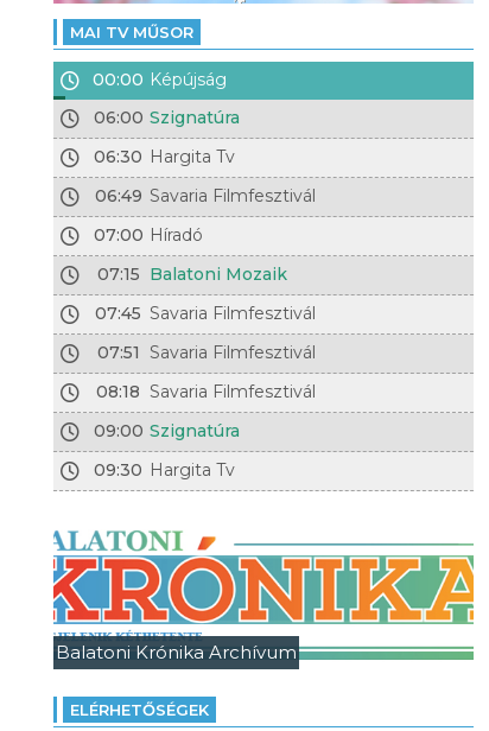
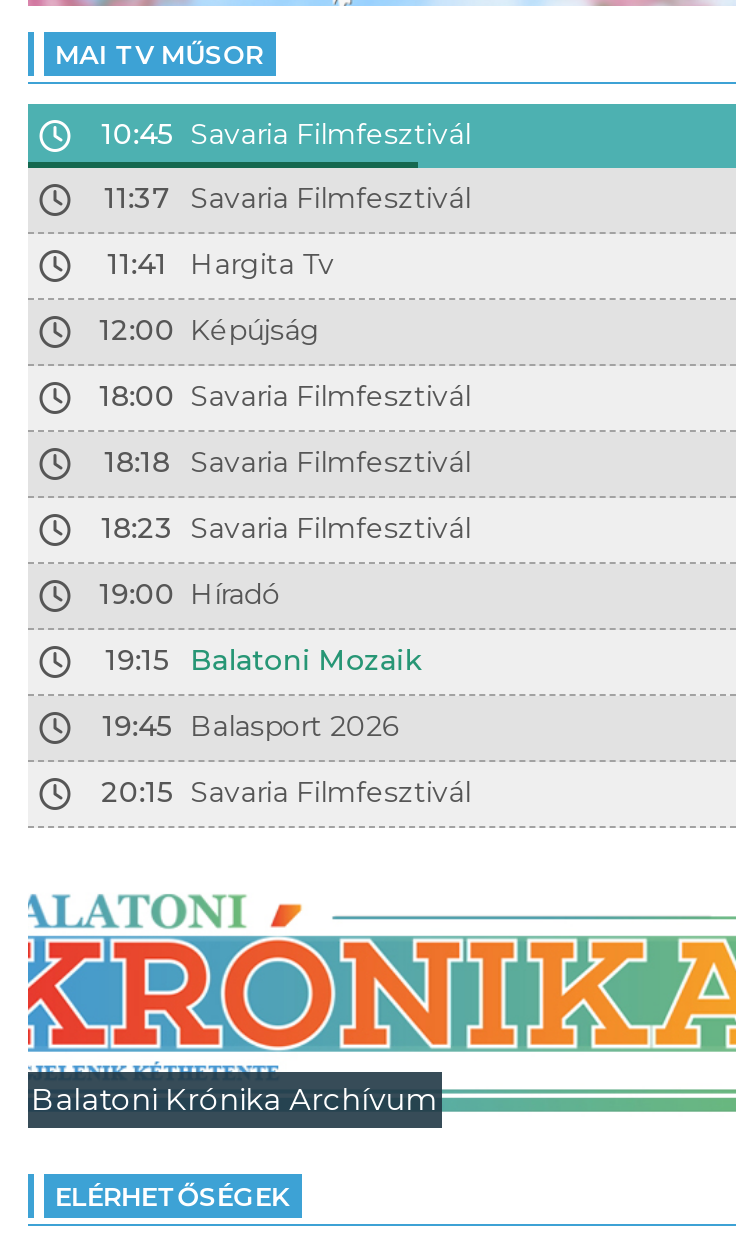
- 00:00 Képújság
+ 10:45 Savaria Filmfesztivál

- 06:00 Szignatúra
+ 11:37 Savaria Filmfesztivál

- 06:30 Hargita Tv
+ 11:41
+ Hargita Tv

- 06:49 Savaria Filmfesztivál
+ 12:00 Képújság

- 07:00 Híradó
+ 18:00 Savaria Filmfesztivál

- 07:15 Balatoni Mozaik
+ 18:18 Savaria Filmfesztivál

- 07:45 Savaria Filmfesztivál
+ 18:23 Savaria Filmfesztivál

- 07:51 Savaria Filmfesztivál
+ 19:00 Híradó

- 08:18 Savaria Filmfesztivál
+ 19:15 Balatoni Mozaik

- 09:00 Szignatúra
+ 19:45 Balasport 2026

- 09:30 Hargita Tv
+ 20:15 Savaria Filmfesztivál
